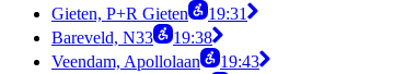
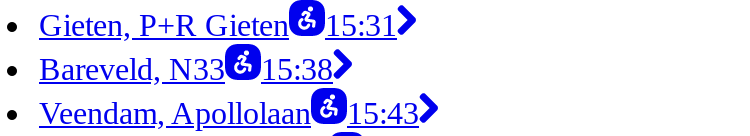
- Gieten, P+R Gieten 19:31
+ Gieten, P+R Gieten 15:31

- Bareveld, N33 19:38
+ Bareveld, N33 15:38

- Veendam, Apollolaan 19:43
+ Veendam, Apollolaan 15:43
